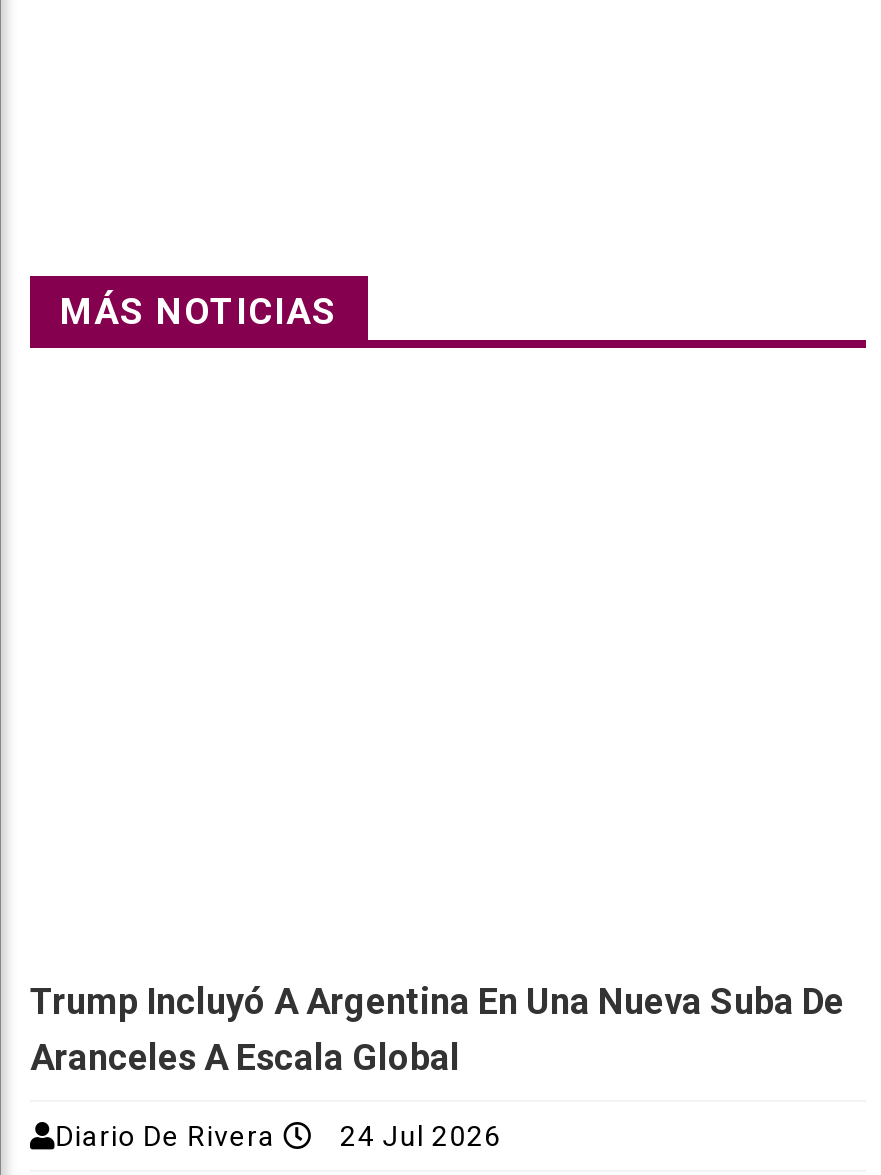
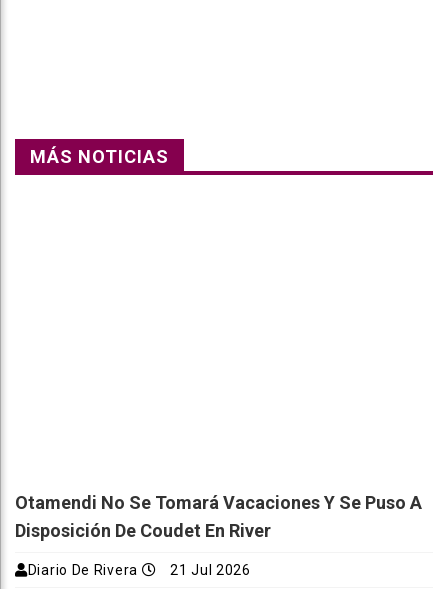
- Trump Incluyó A Argentina En Una Nueva Suba De
- Aranceles A Escala Global
+ Otamendi No Se Tomará Vacaciones Y Se Puso A
+ Disposición De Coudet En River

- Diario De Rivera 24 Jul 2026
+ Diario De Rivera 21 Jul 2026
